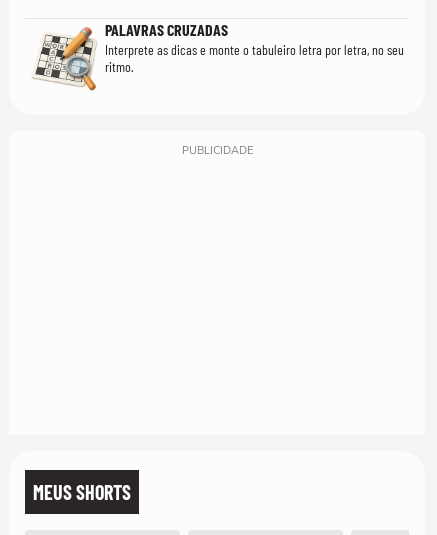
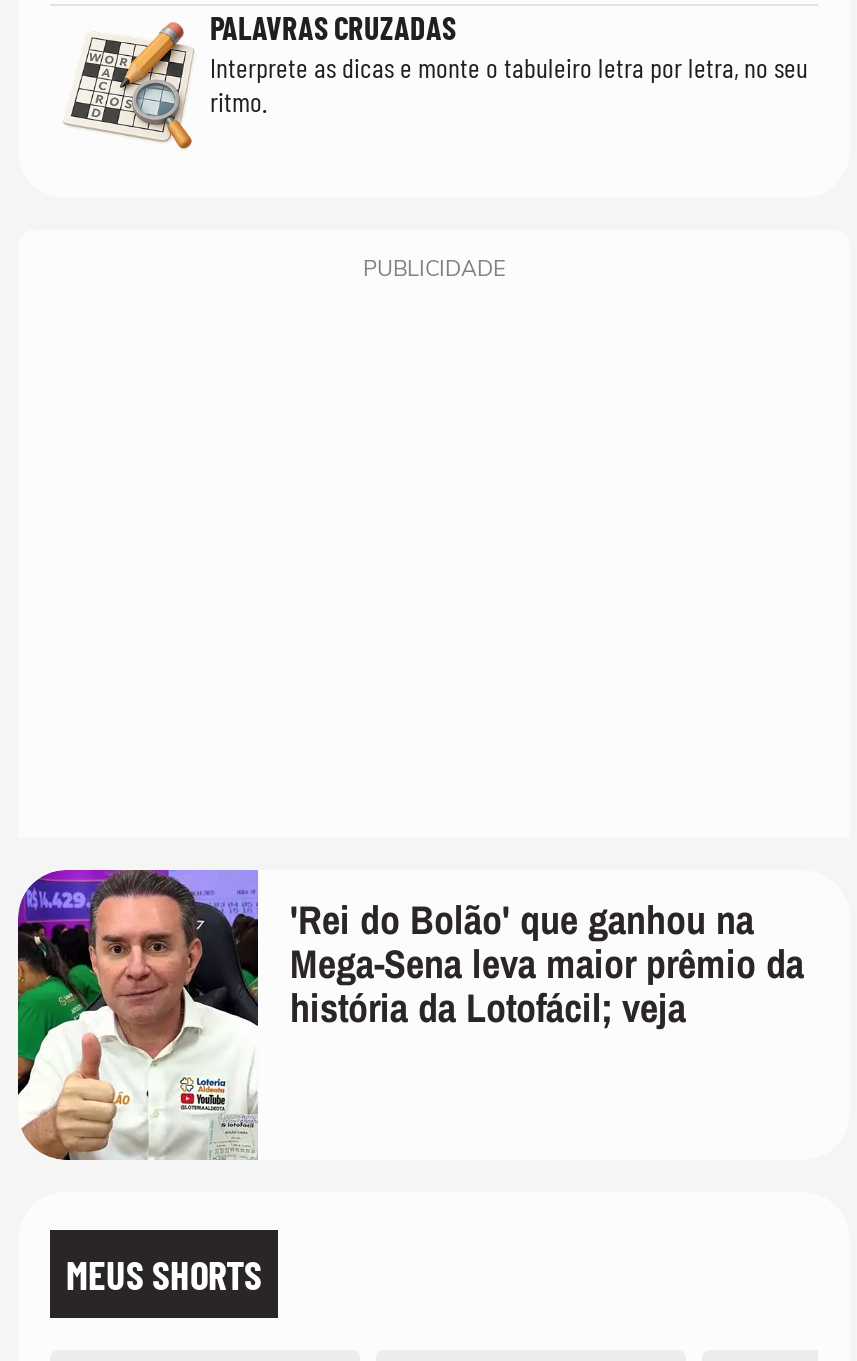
+ [image]
+ 'Rei do Bolão' que ganhou na
+ Mega-Sena leva maior prêmio da
+ história da Lotofácil; veja
